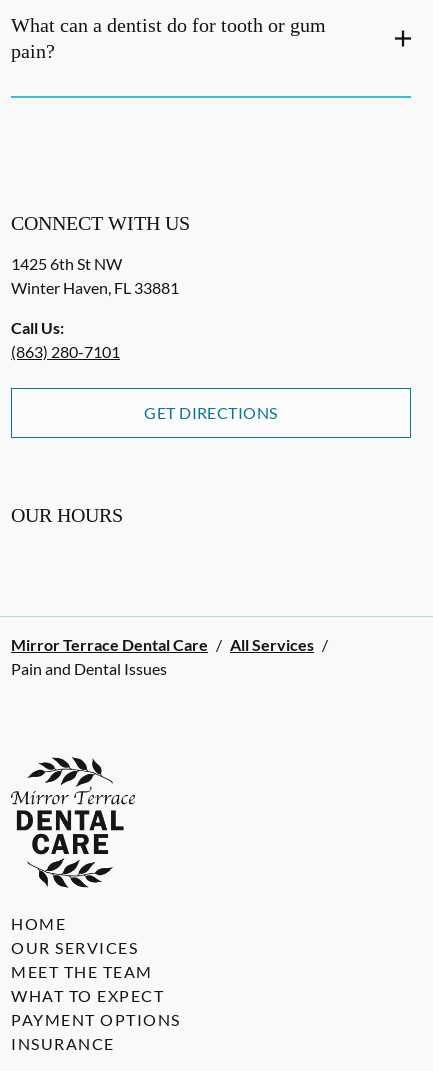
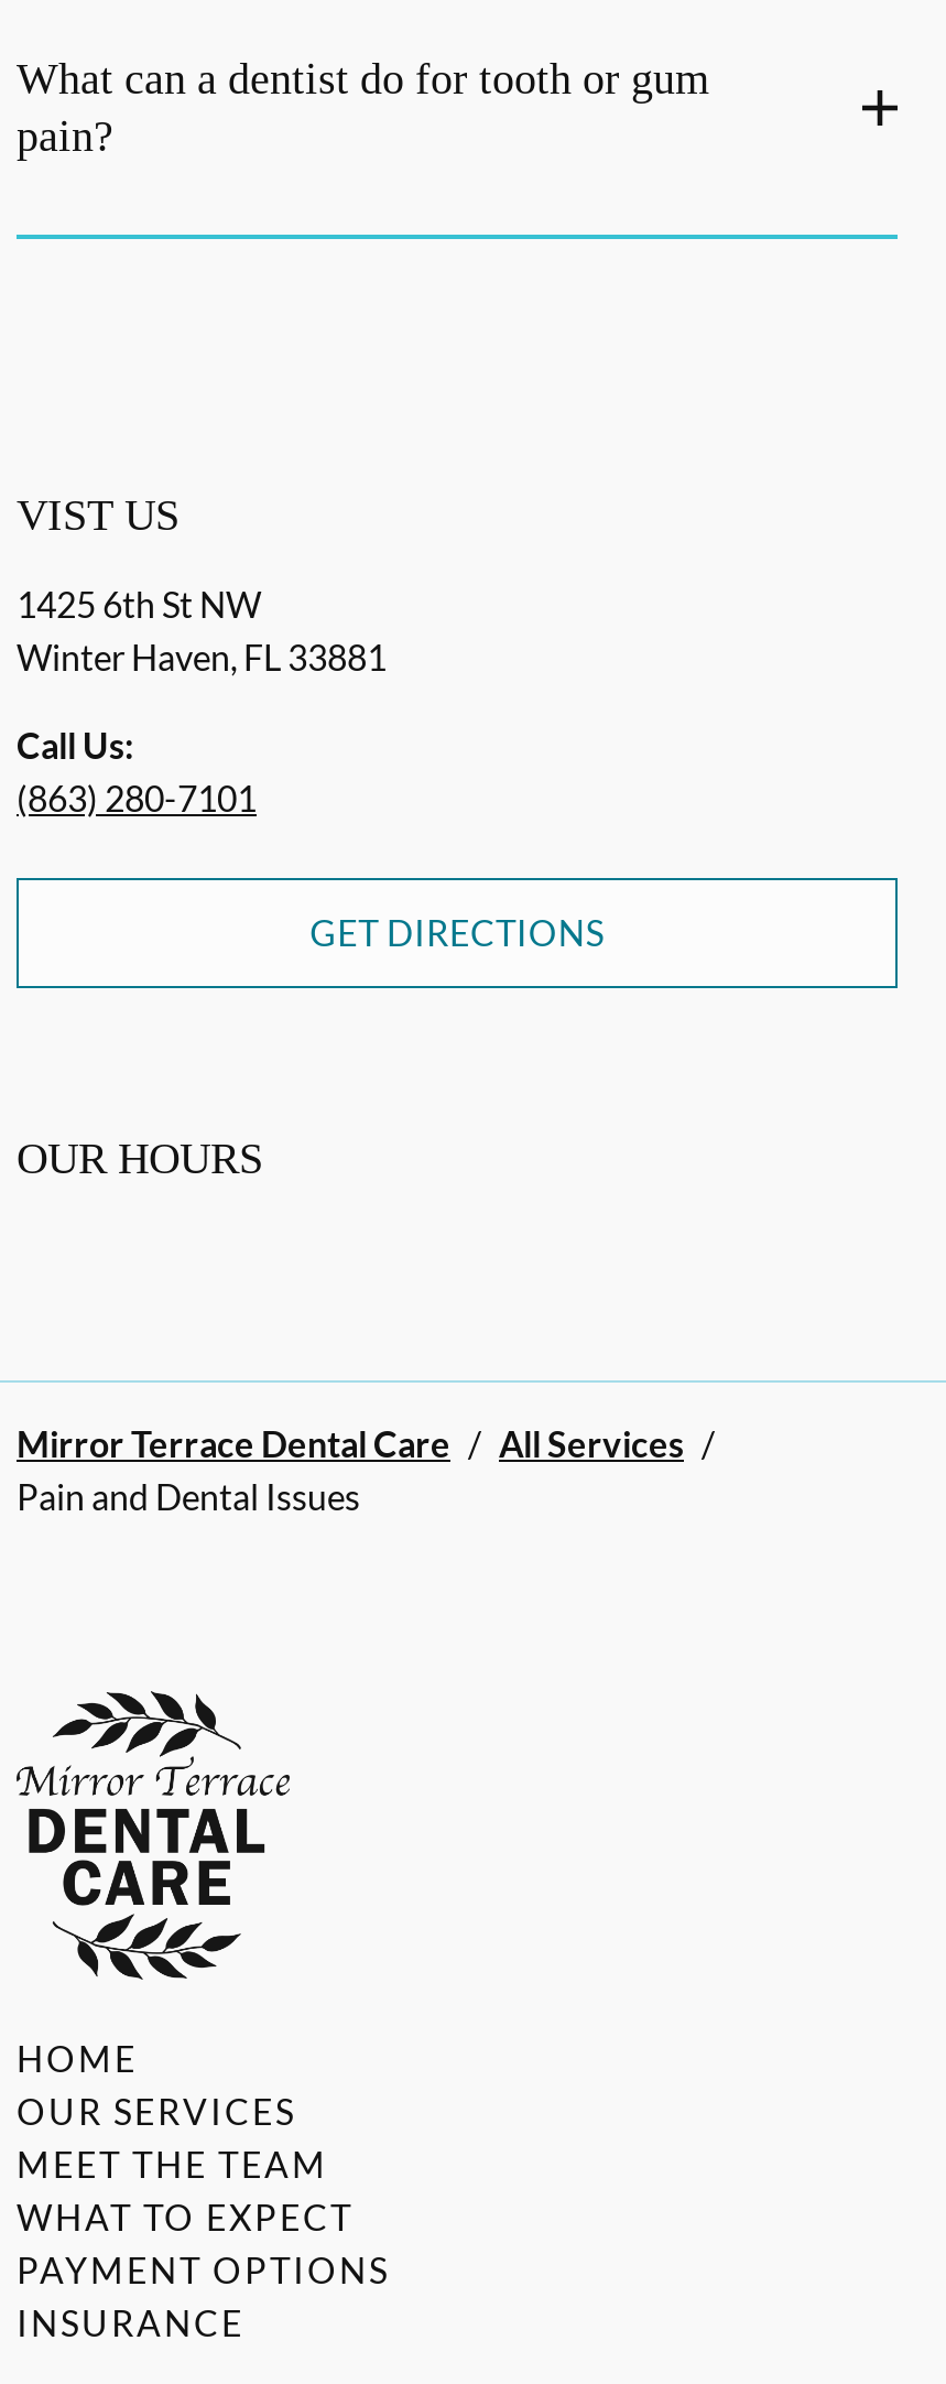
- CONNECT WITH US
+ VIST US
